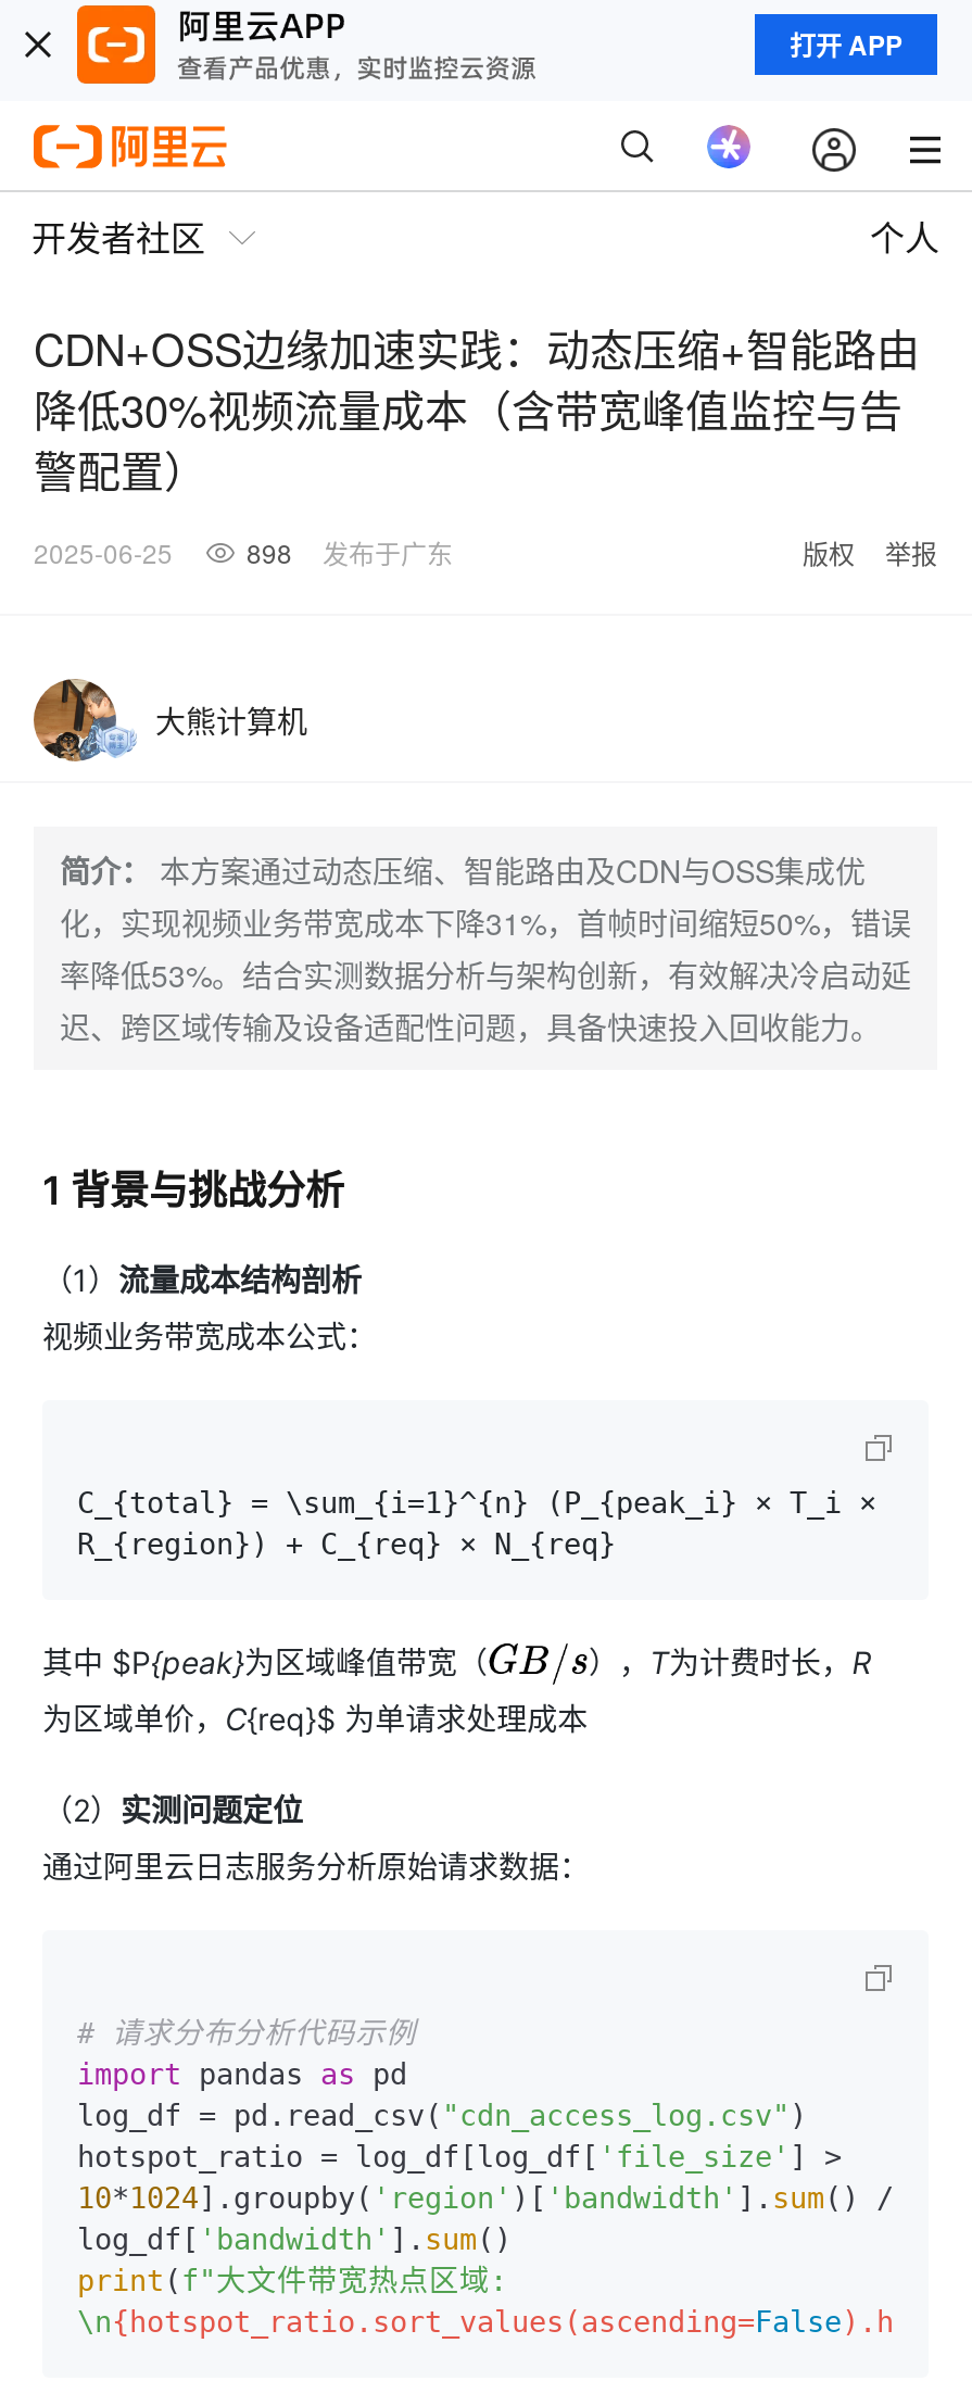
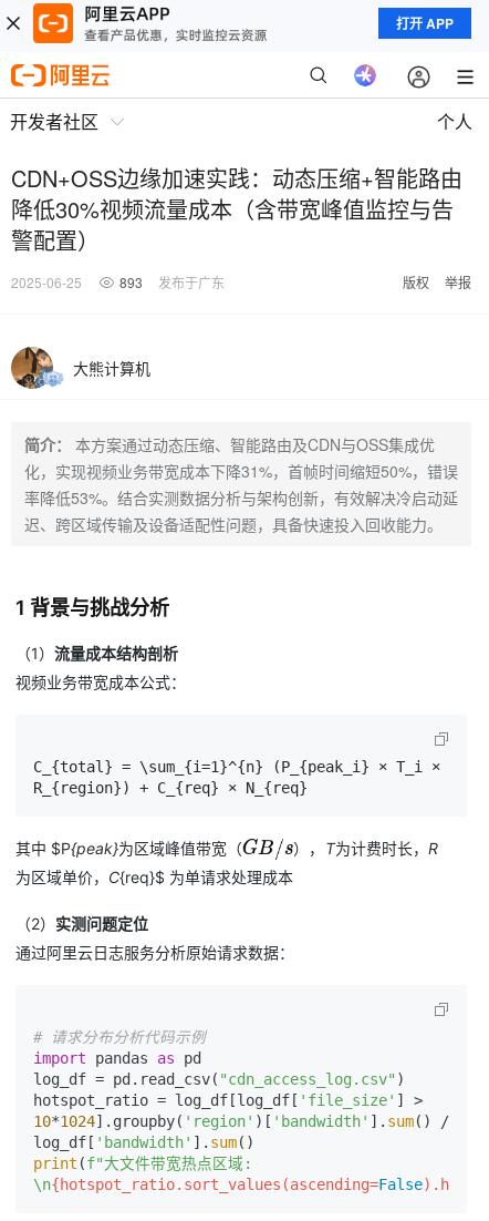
- 2025-06-25 898 发布于广东
+ 2025-06-25 893 发布于广东
